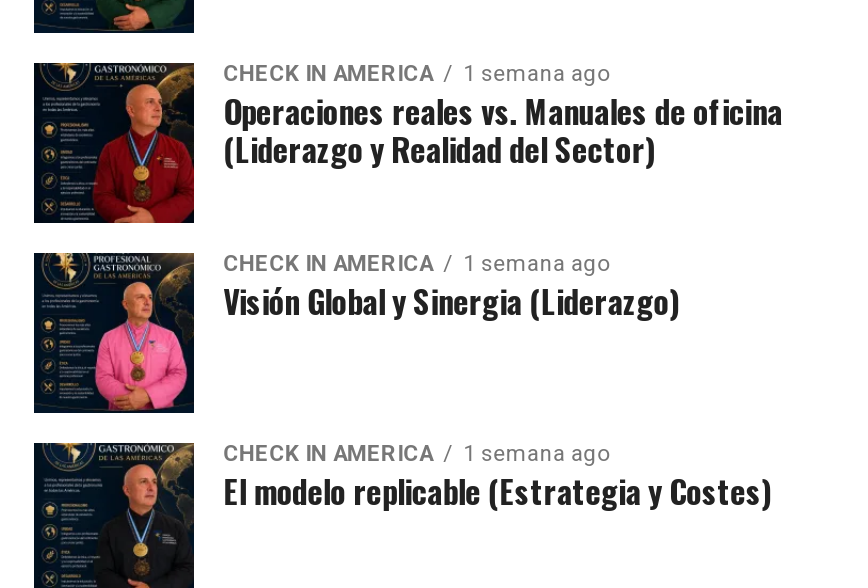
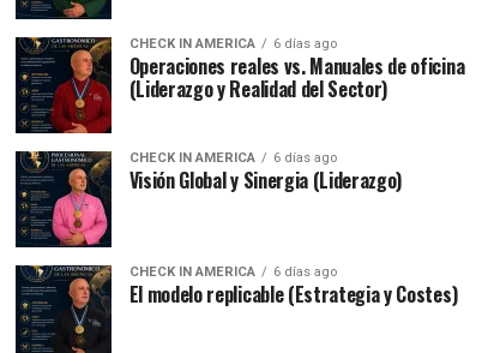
- CHECK IN AMERICA 1 semana ago
+ CHECK IN AMERICA 6 días ago

- CHECK IN AMERICA 1 semana ago
+ CHECK IN AMERICA 6 días ago

- CHECK IN AMERICA 1 semana ago
+ CHECK IN AMERICA 6 días ago
